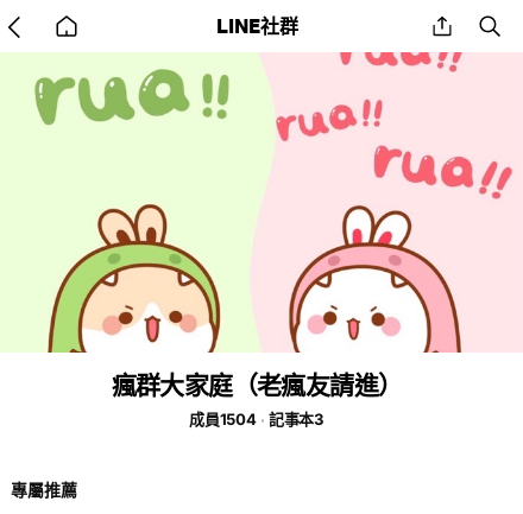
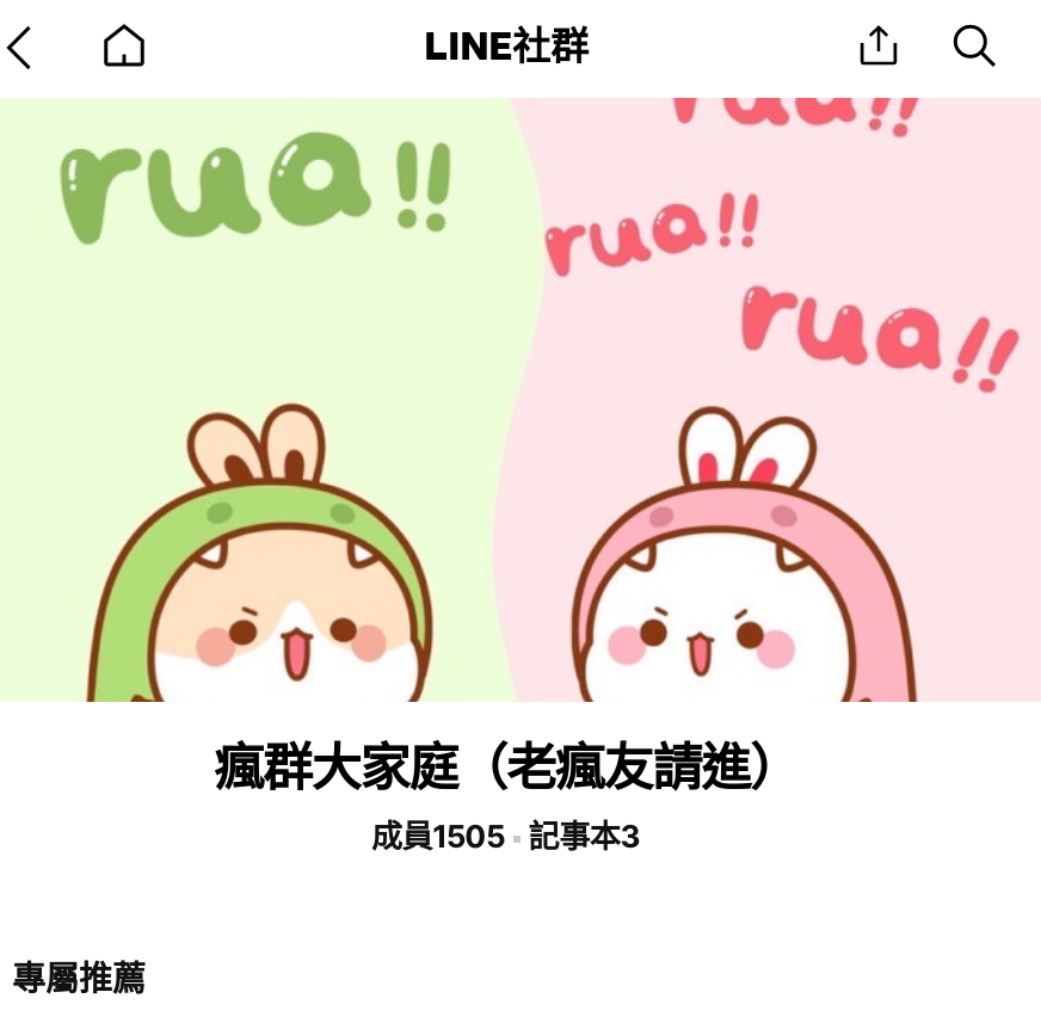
- 成員1504 記事本3
+ 成員1505 記事本3
